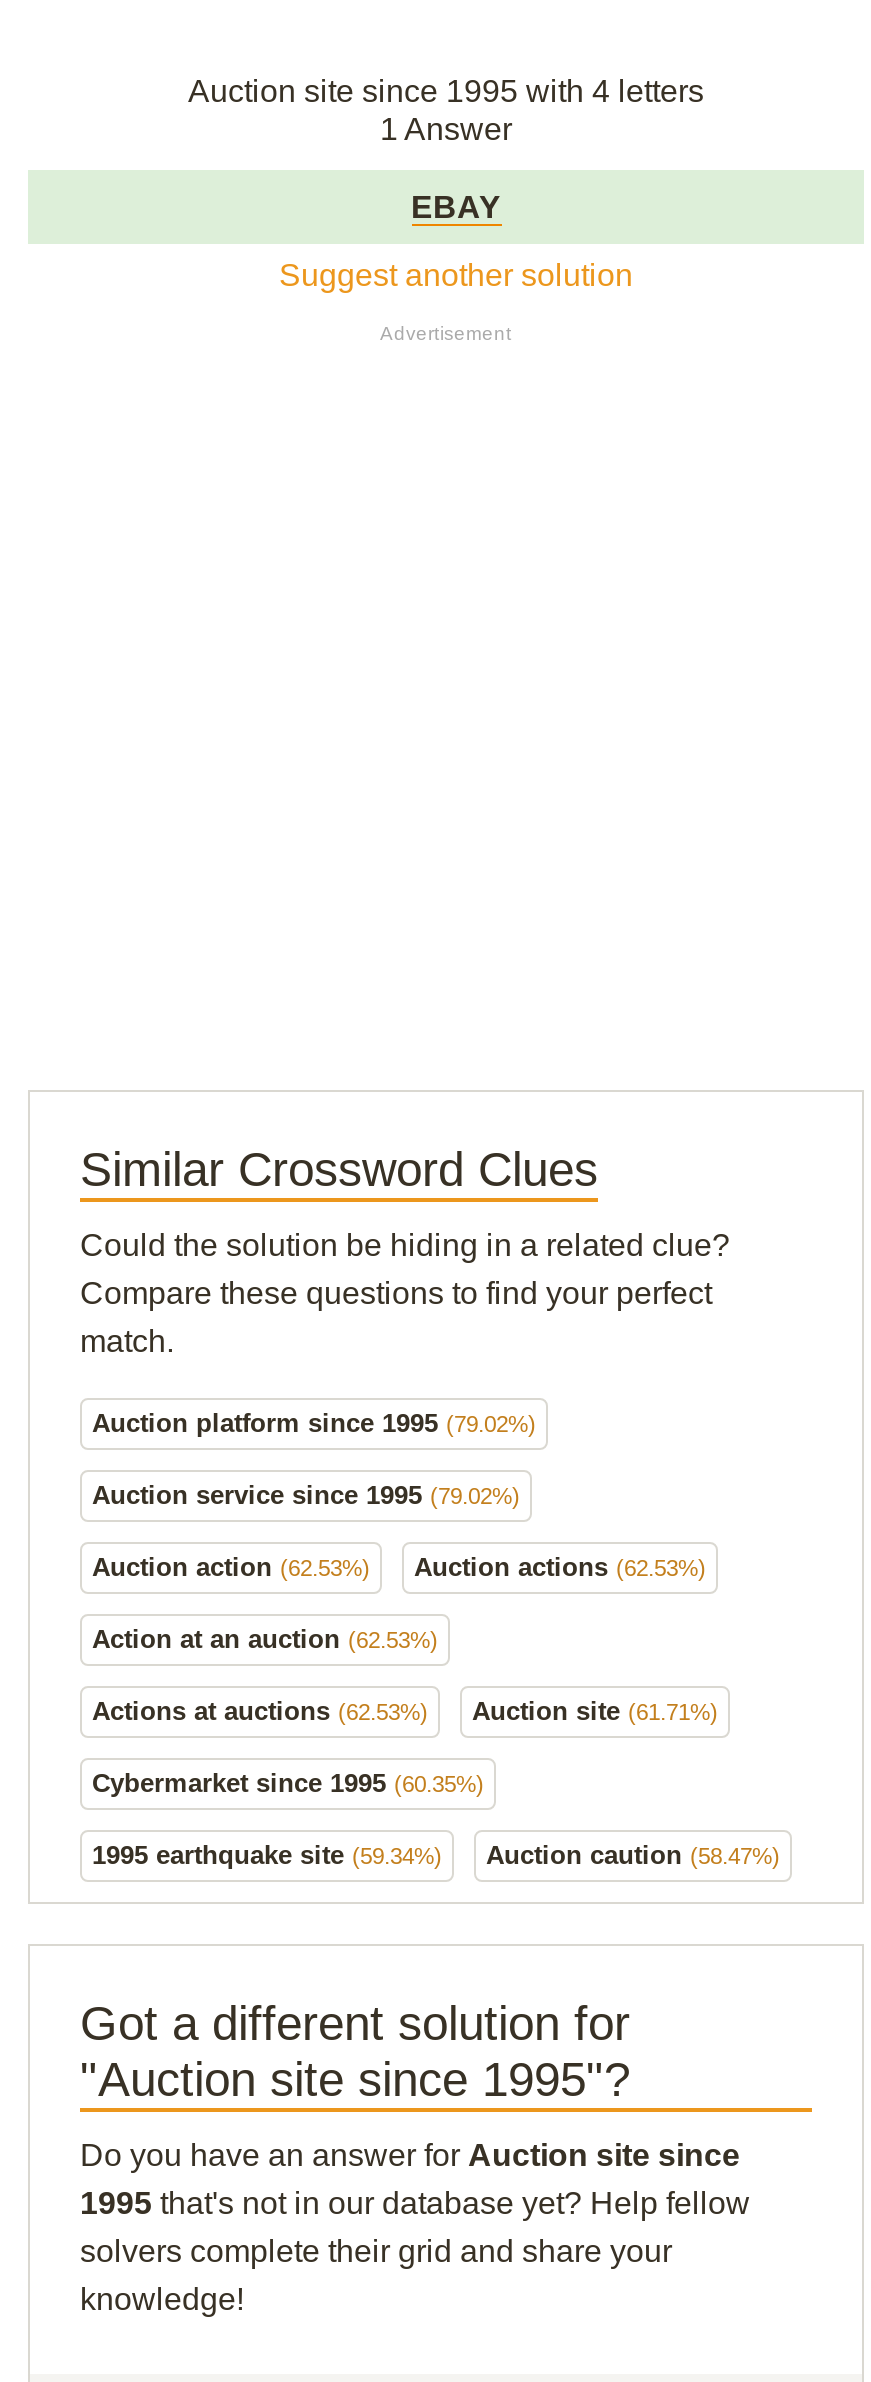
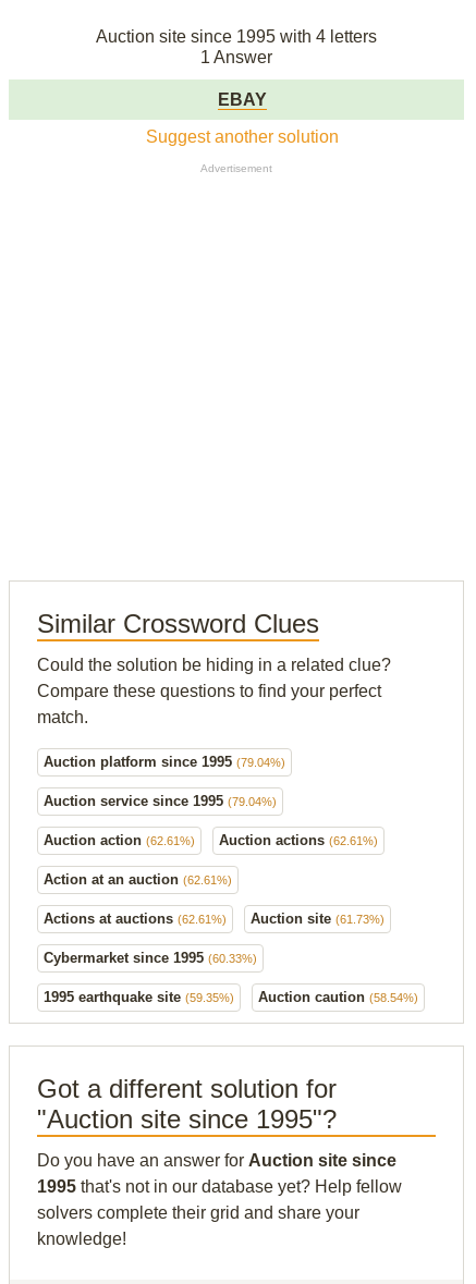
- Auction platform since 1995 (79.02%)
+ Auction platform since 1995 (79.04%)

- Auction service since 1995 (79.02%)
+ Auction service since 1995 (79.04%)

- Auction action (62.53%)
+ Auction action (62.61%)

- Auction actions (62.53%)
+ Auction actions (62.61%)

- Action at an auction (62.53%)
+ Action at an auction (62.61%)

- Actions at auctions (62.53%)
+ Actions at auctions (62.61%)

- Auction site (61.71%)
+ Auction site (61.73%)

- Cybermarket since 1995 (60.35%)
+ Cybermarket since 1995 (60.33%)

- 1995 earthquake site (59.34%)
+ 1995 earthquake site (59.35%)

- Auction caution (58.47%)
+ Auction caution (58.54%)
